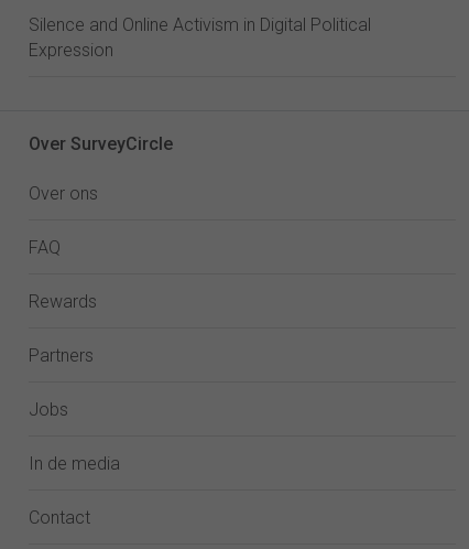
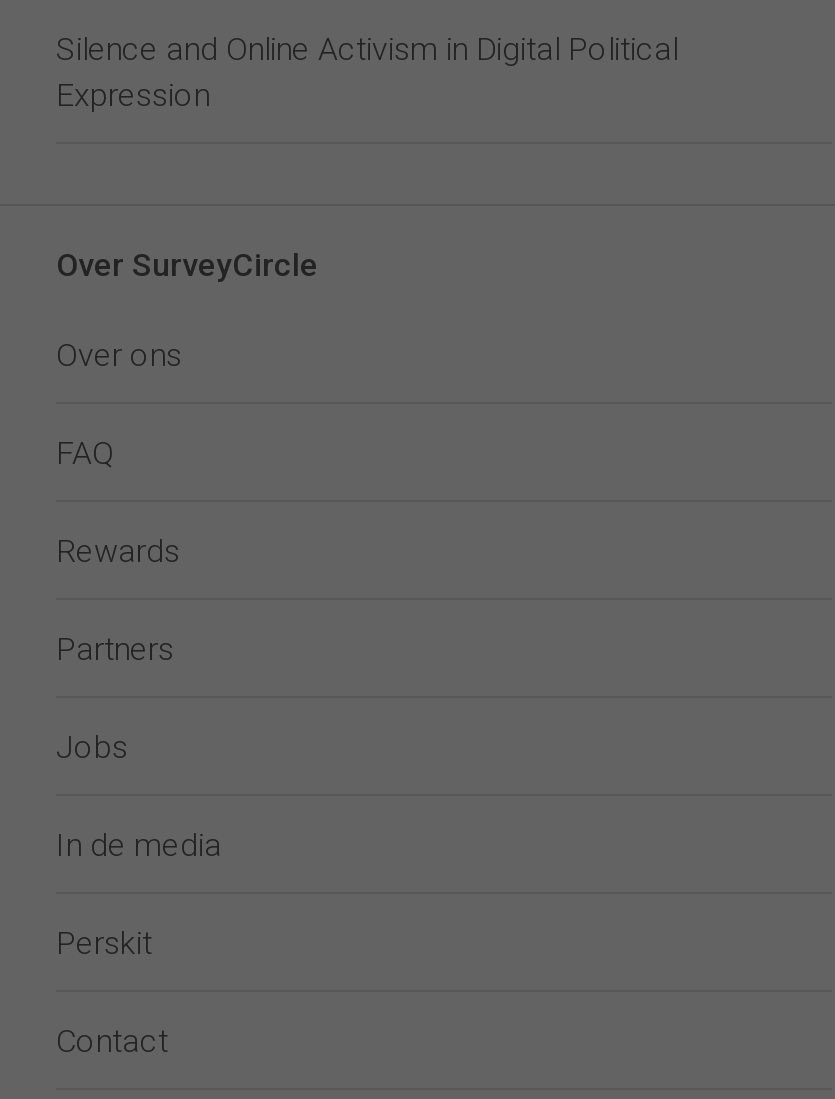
+ Perskit
